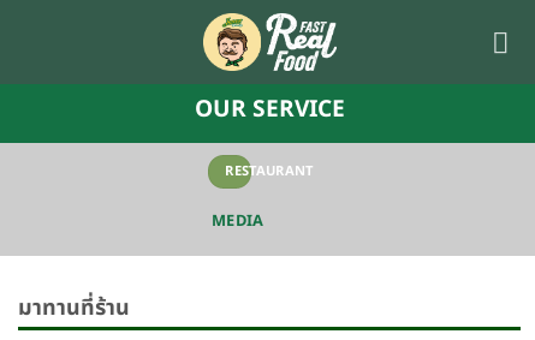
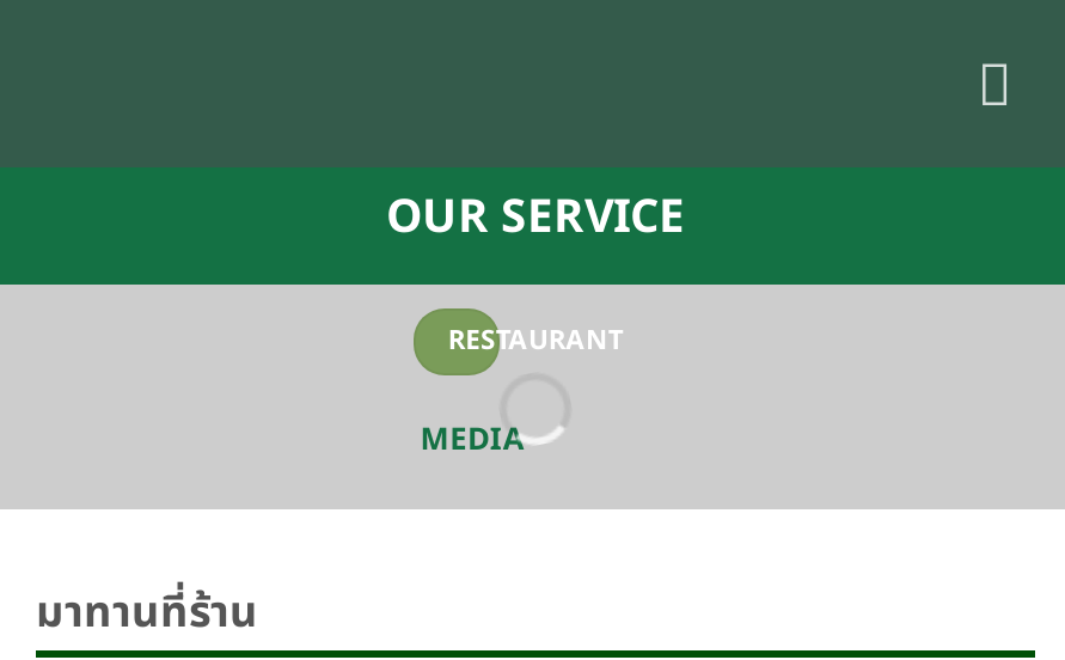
- [image]
